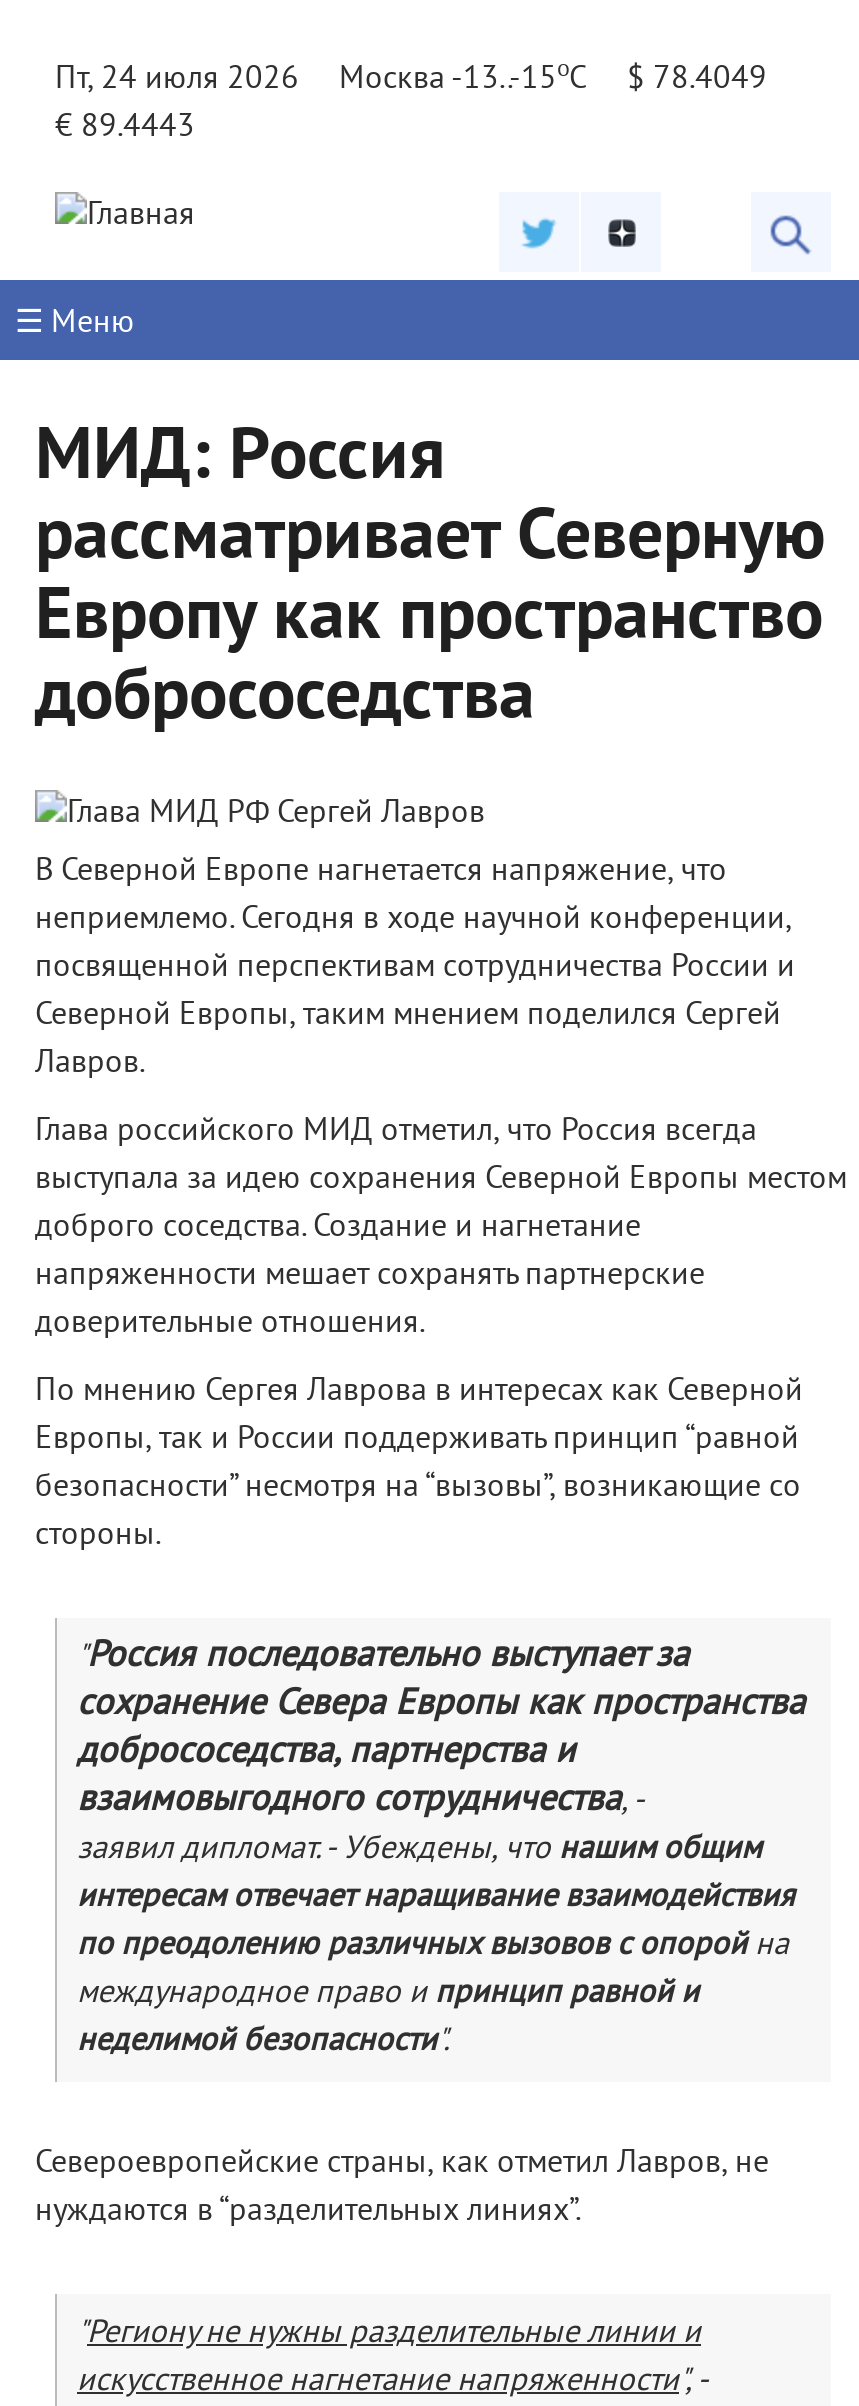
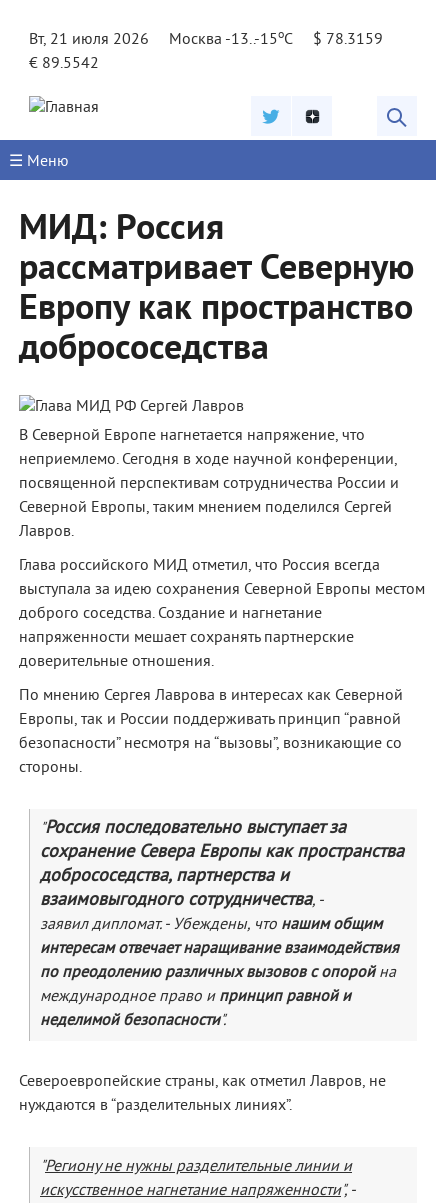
- Пт, 24 июля 2026
+ Вт, 21 июля 2026

- $ 78.4049
+ $ 78.3159

- € 89.4443
+ € 89.5542
